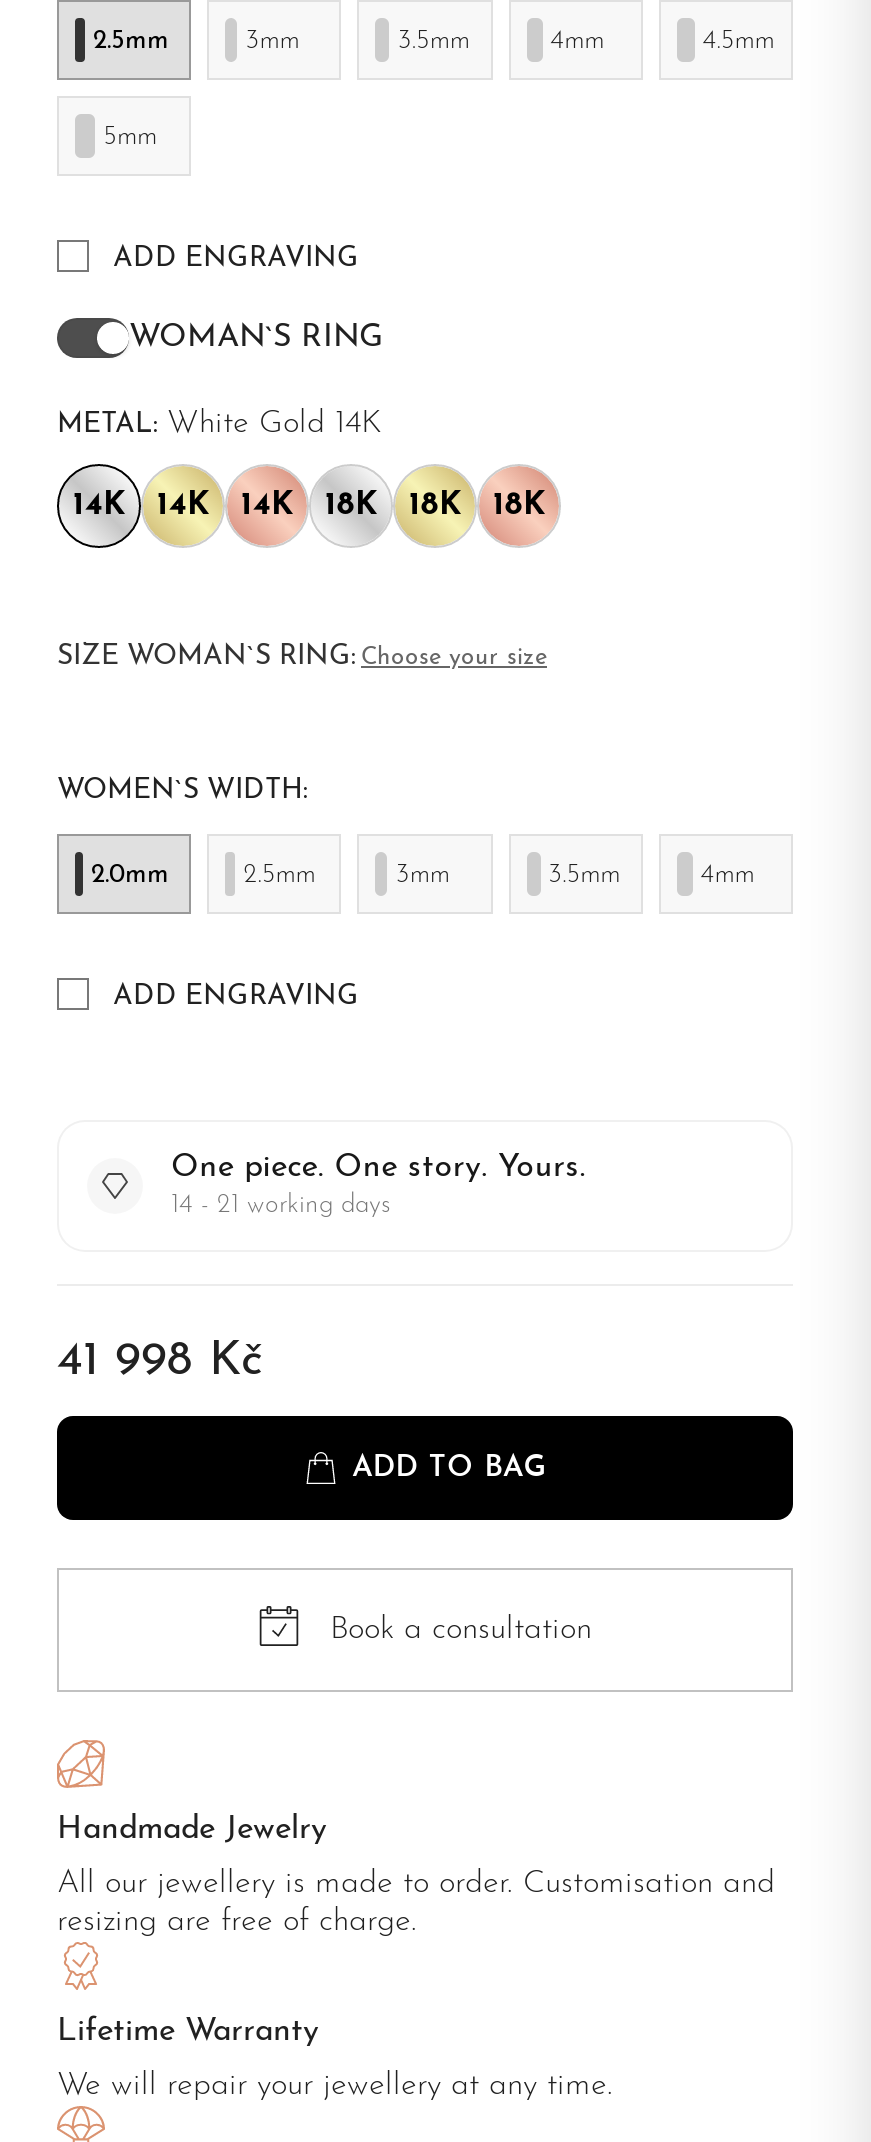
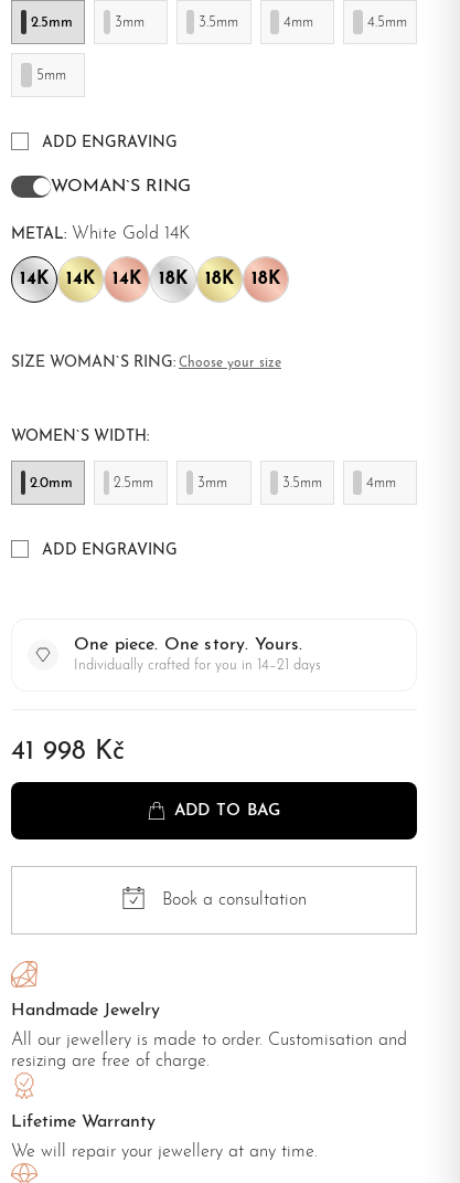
- 14 - 21 working days
+ Individually crafted for you in 14–21 days
